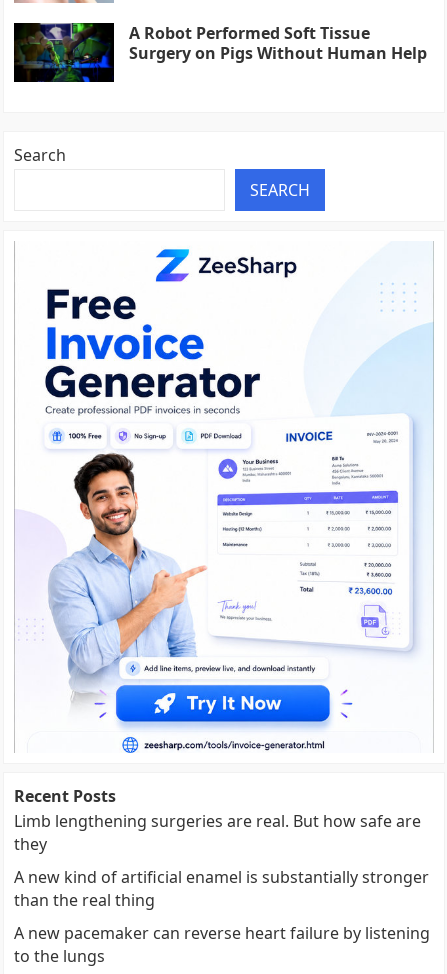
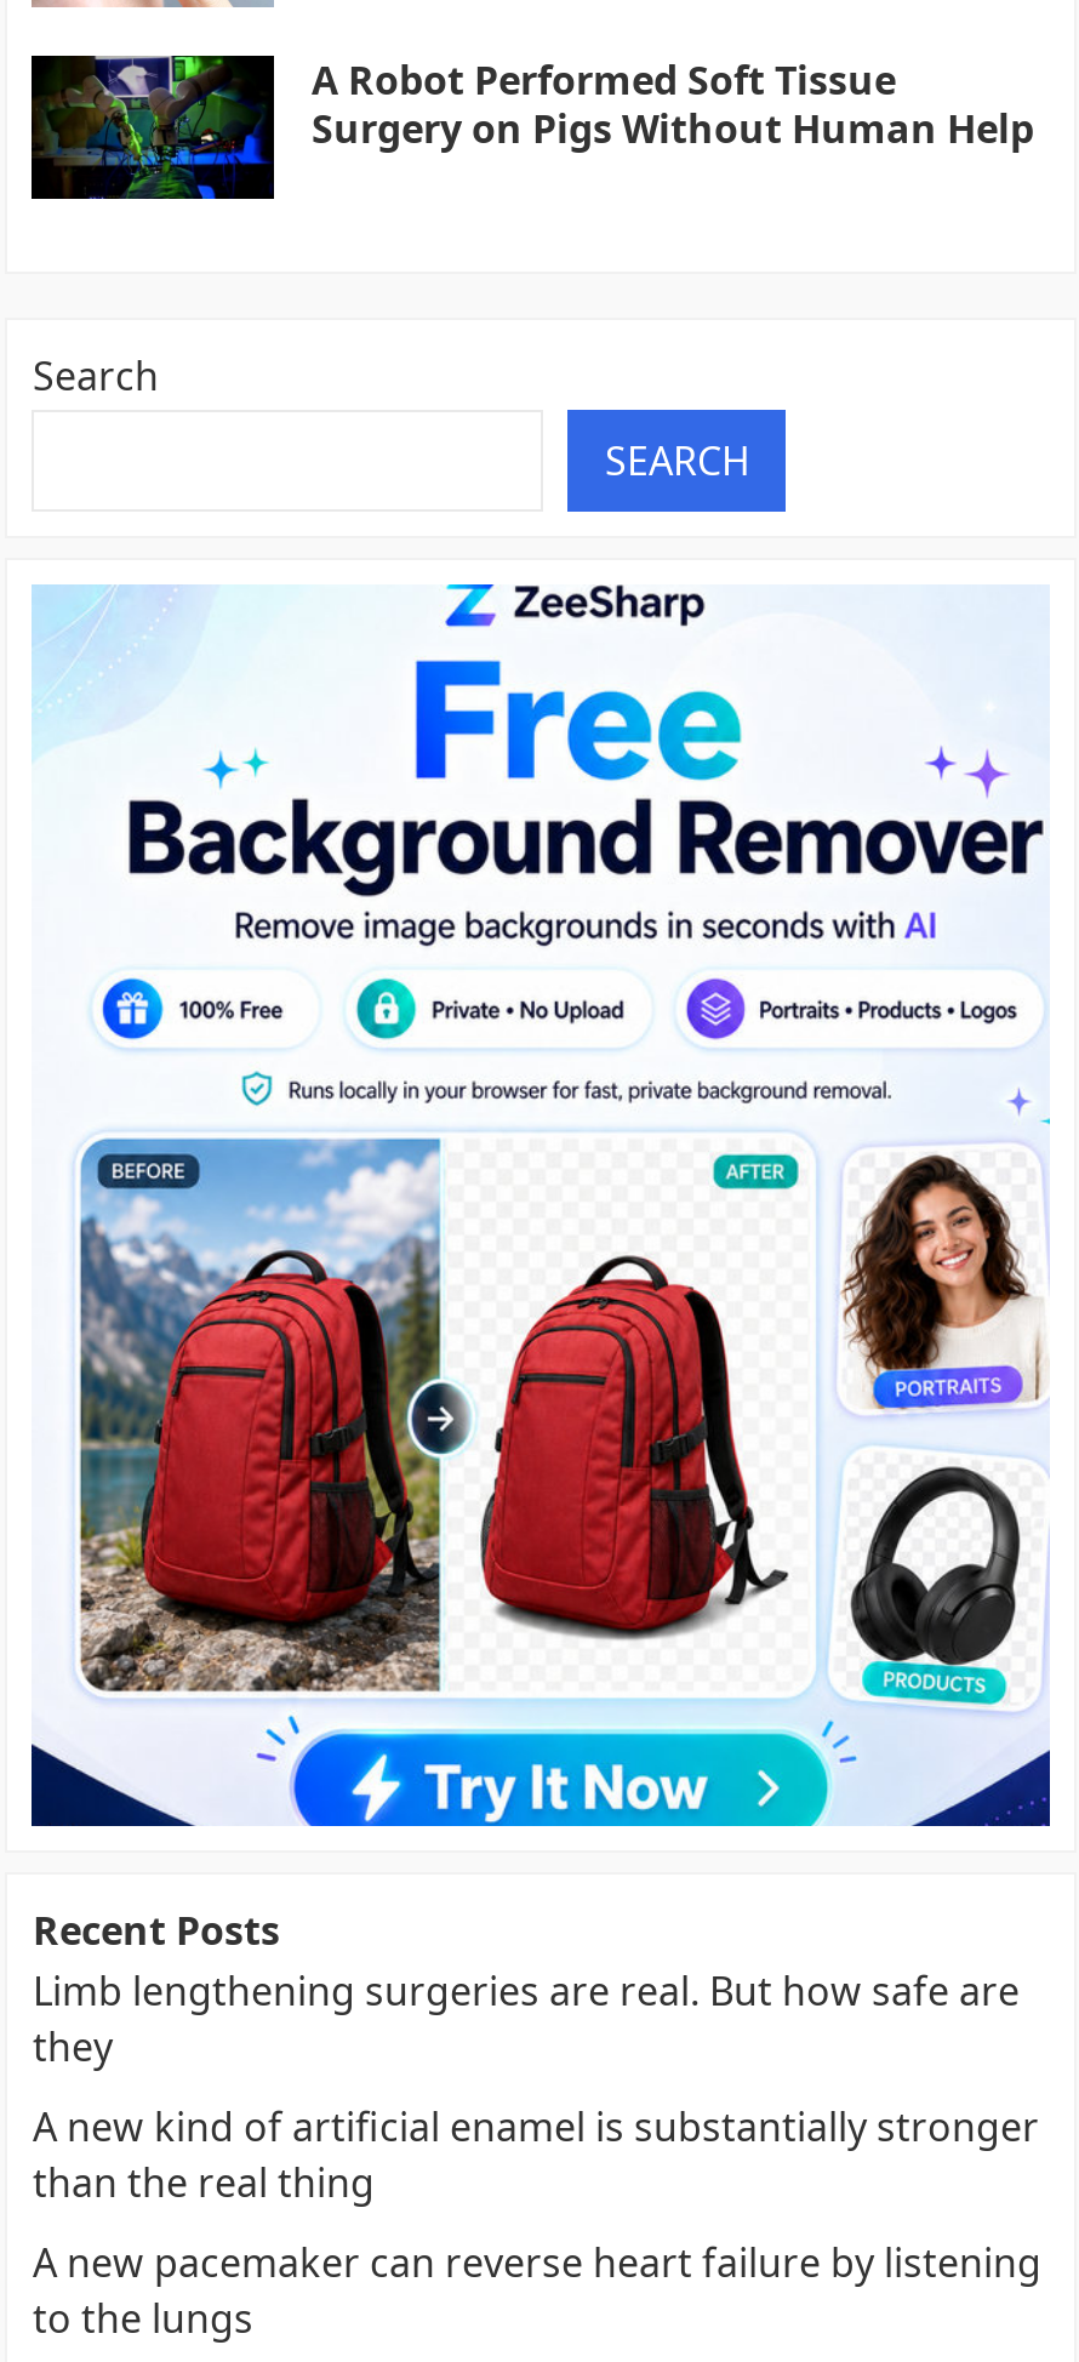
- [image]
+ [image]
